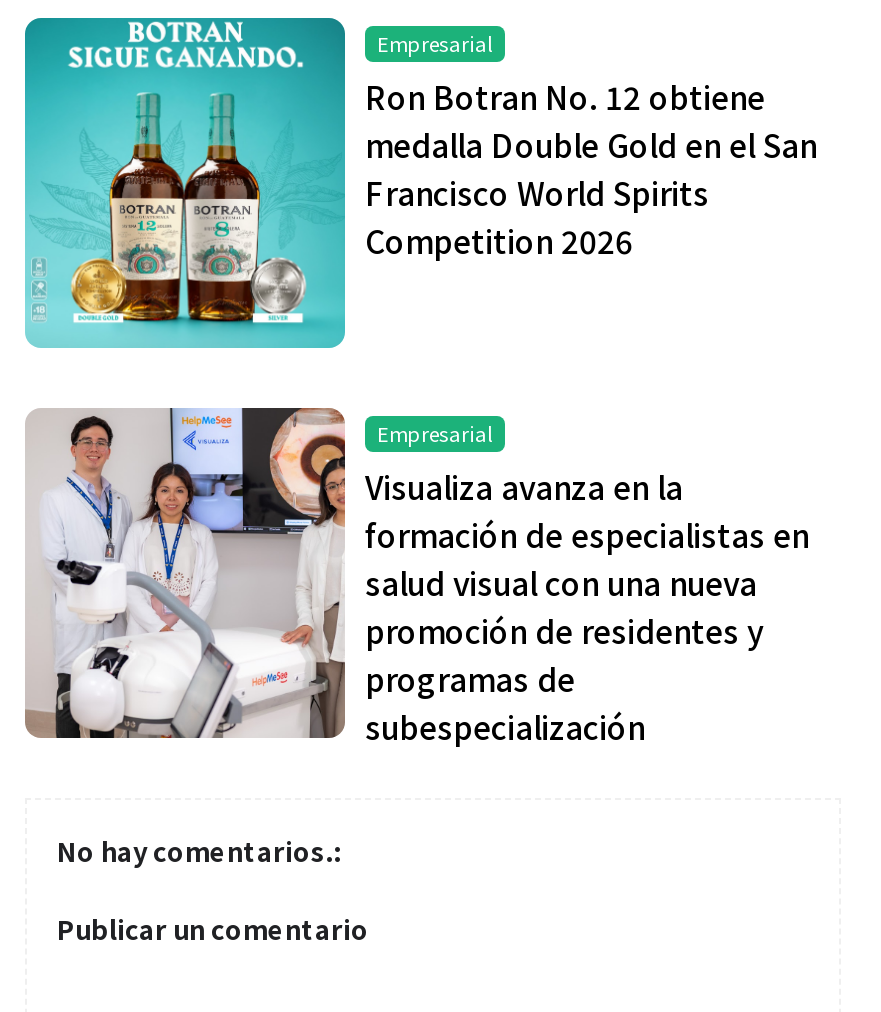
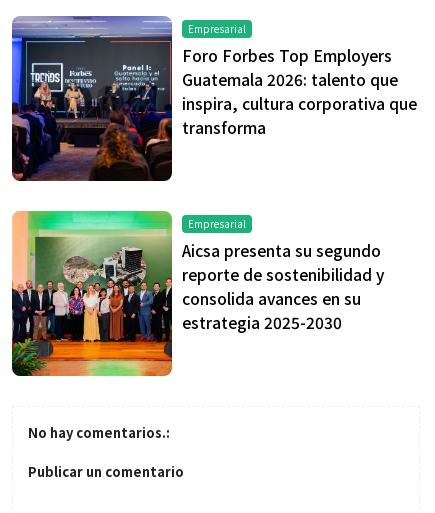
- [image]
- Ron Botran No. 12 obtiene
- medalla Double Gold en el San
- Francisco World Spirits
- Competition 2026
+ [image]
+ Foro Forbes Top Employers
+ Guatemala 2026: talento que
+ inspira, cultura corporativa que
+ transforma

- [image]
- Visualiza avanza en la
- formación de especialistas en
- salud visual con una nueva
- promoción de residentes y
- programas de
- subespecialización
+ [image]
+ Aicsa presenta su segundo
+ reporte de sostenibilidad y
+ consolida avances en su
+ estrategia 2025-2030
